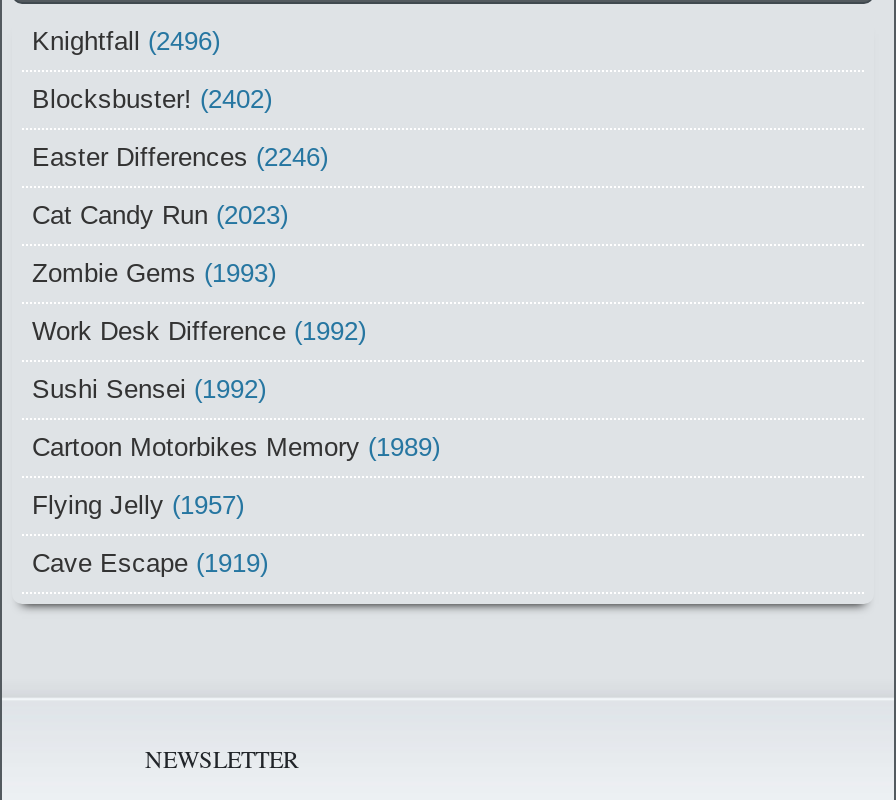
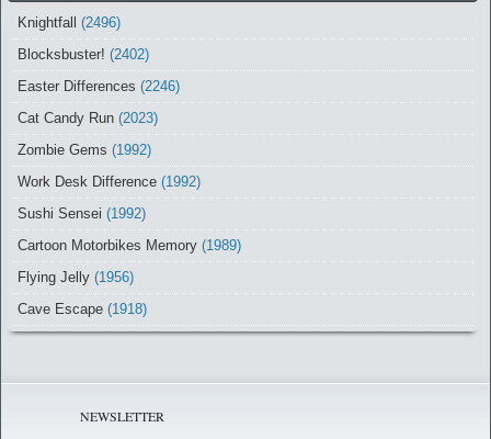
- Zombie Gems (1993)
+ Zombie Gems (1992)

- Flying Jelly (1957)
+ Flying Jelly (1956)

- Cave Escape (1919)
+ Cave Escape (1918)
